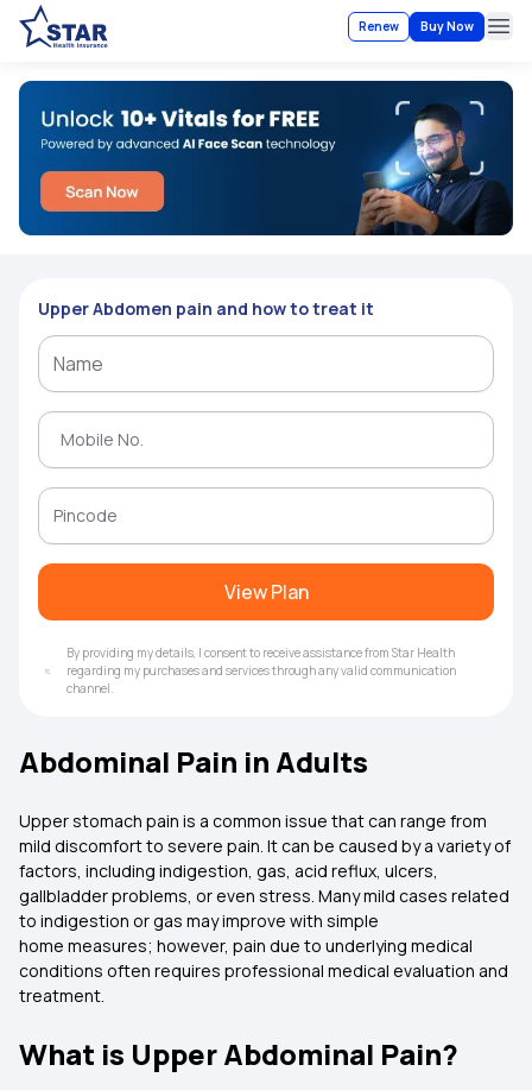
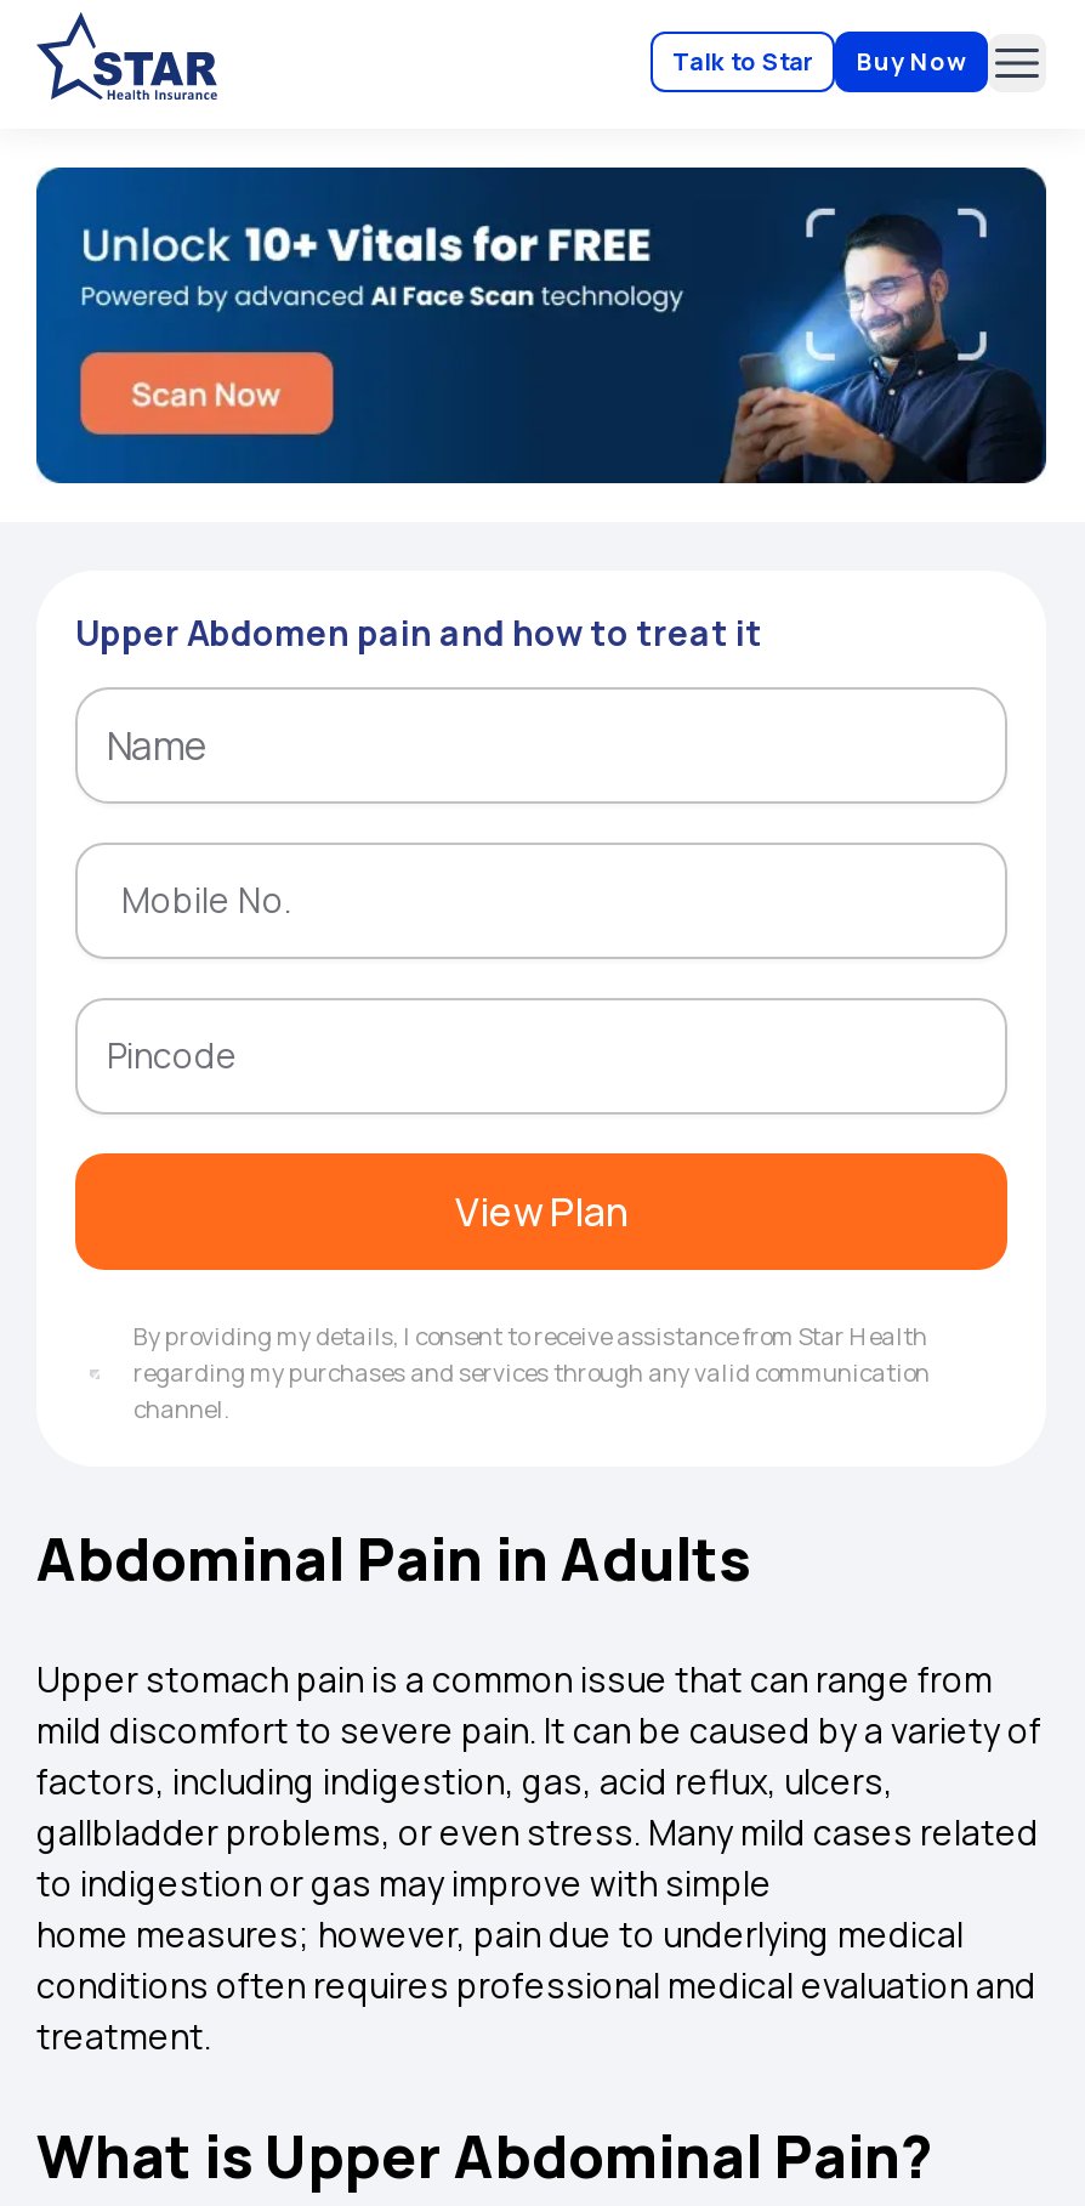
- Renew
+ Talk to Star
